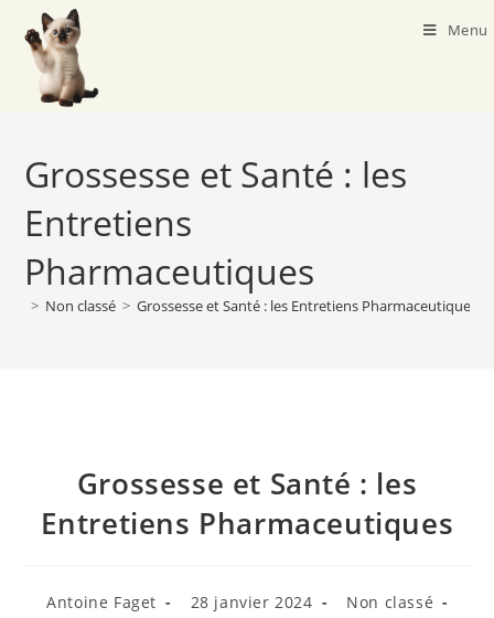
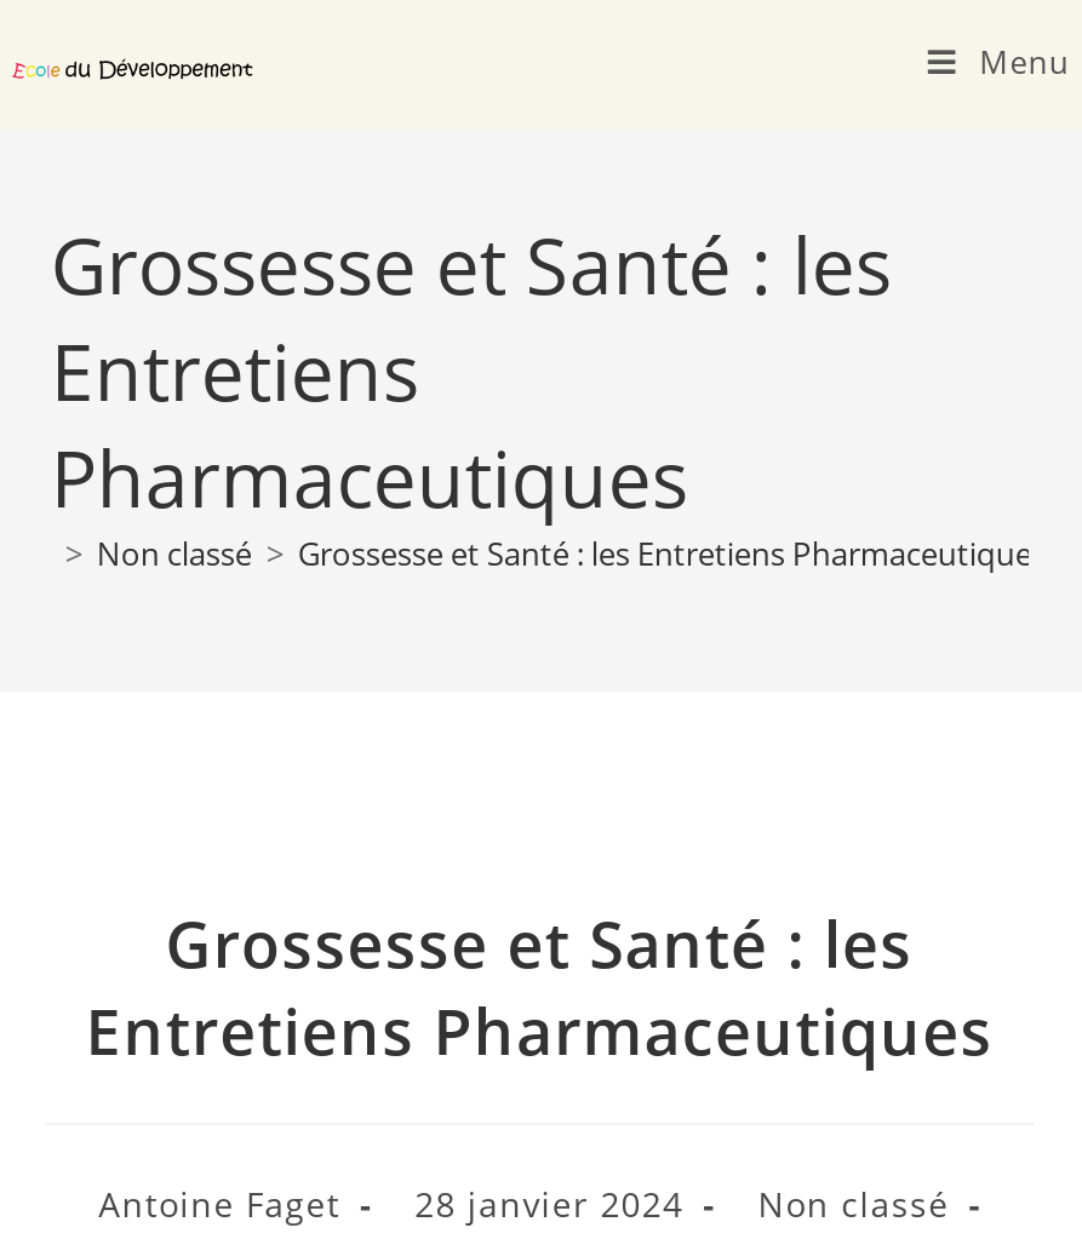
- [image]
+ [image]
